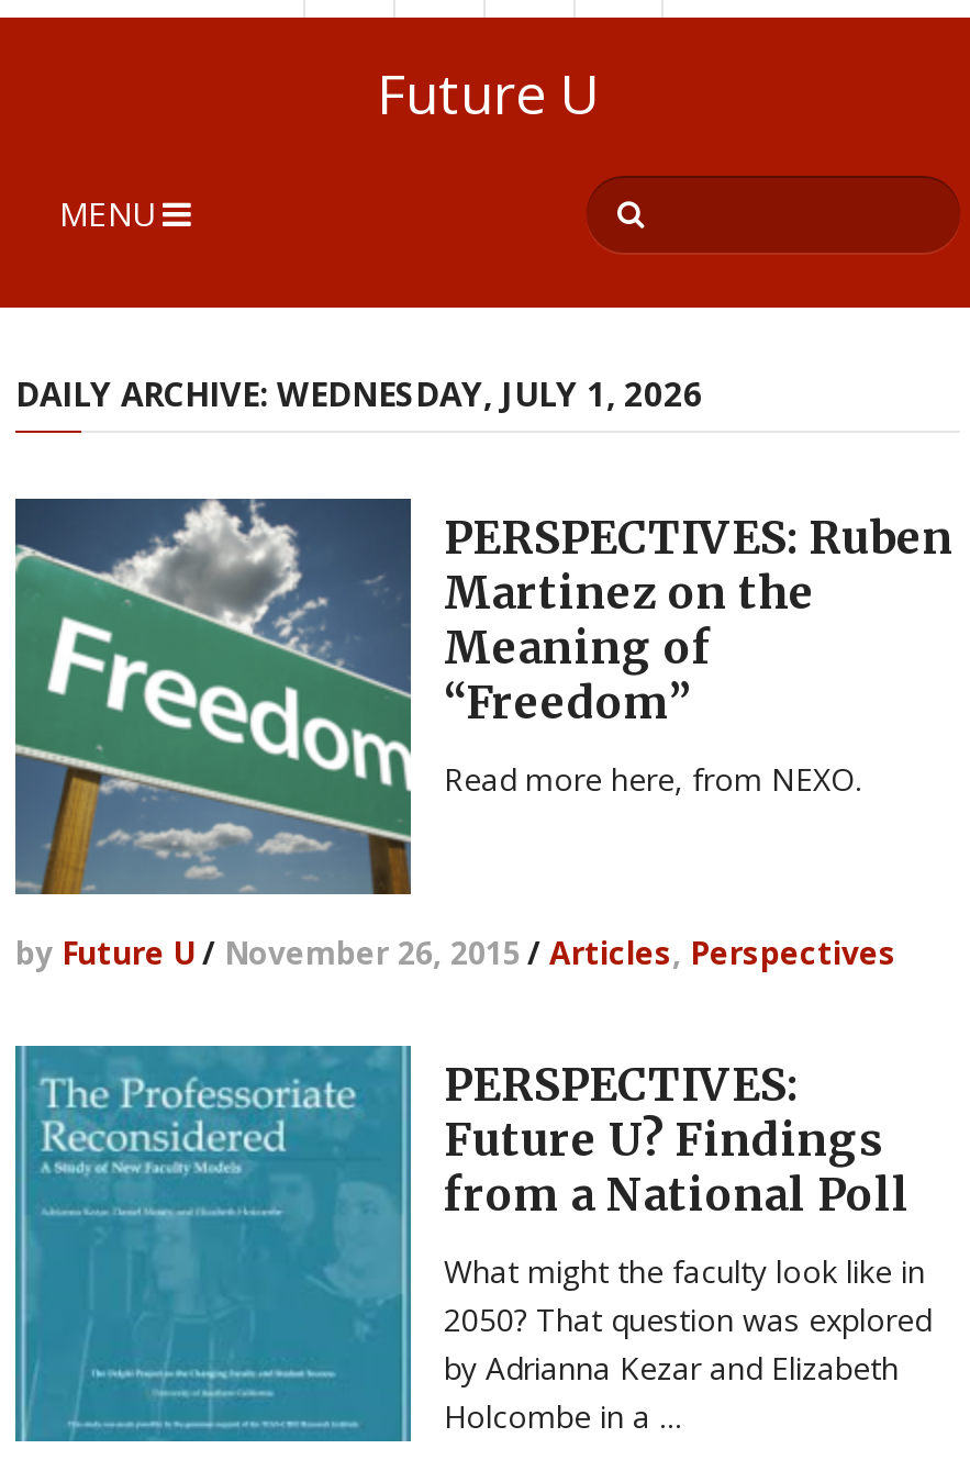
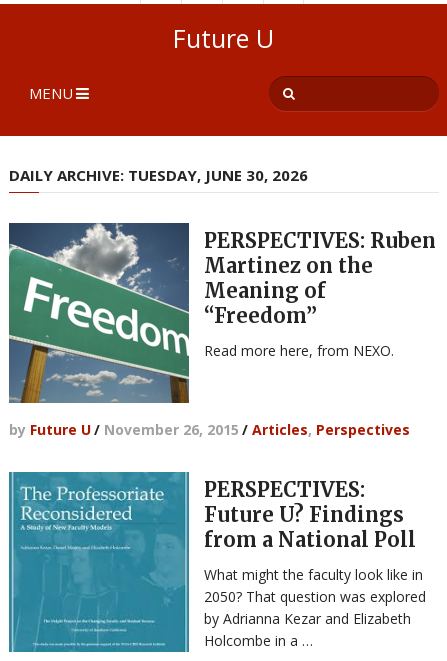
- DAILY ARCHIVE: WEDNESDAY, JULY 1, 2026
+ DAILY ARCHIVE: TUESDAY, JUNE 30, 2026
